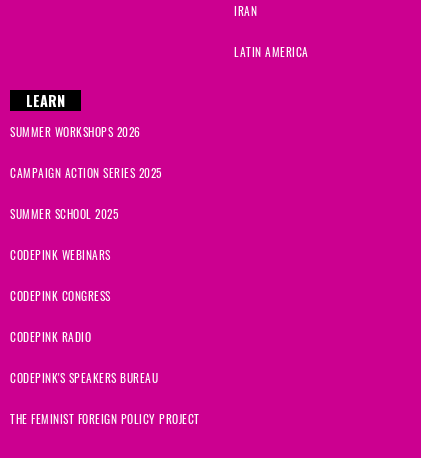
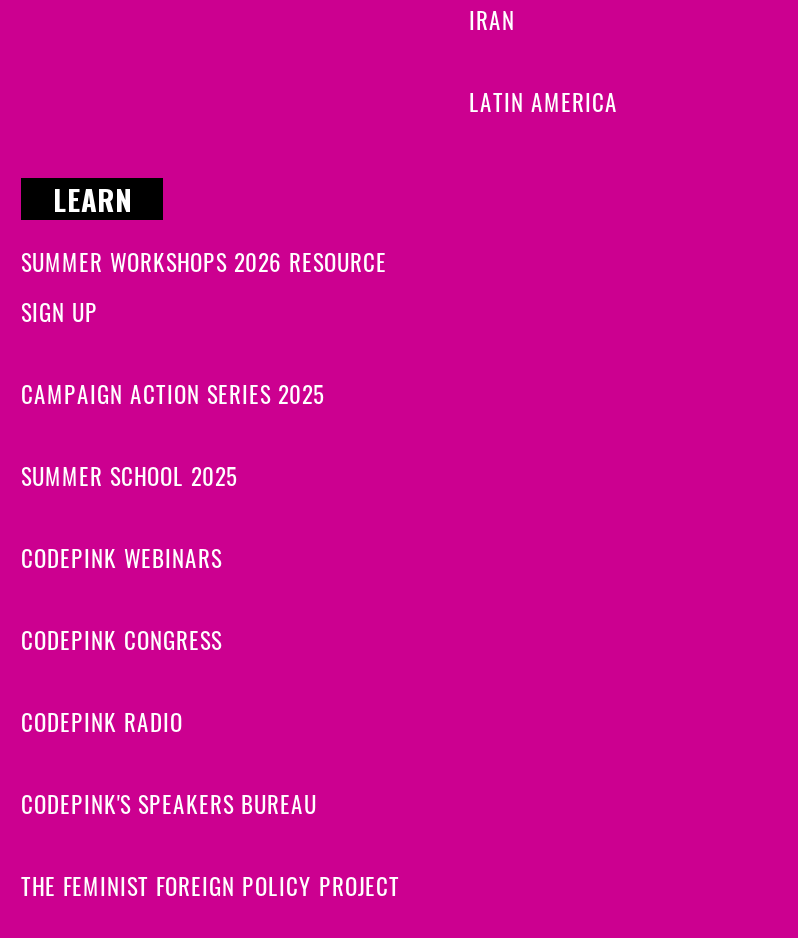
- SUMMER WORKSHOPS 2026
+ SUMMER WORKSHOPS 2026 RESOURCE
+ SIGN UP
